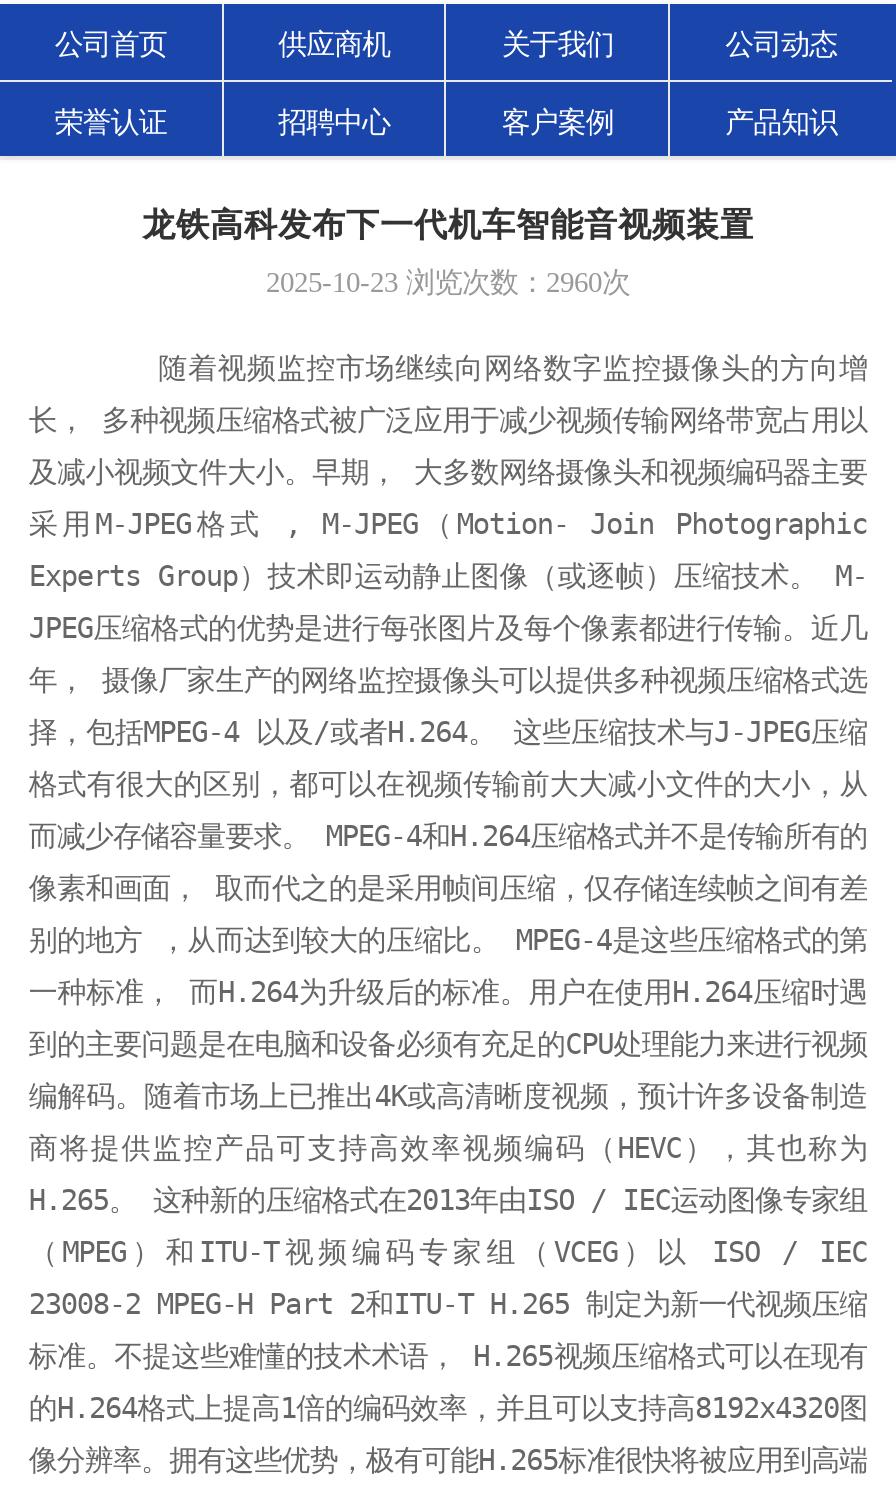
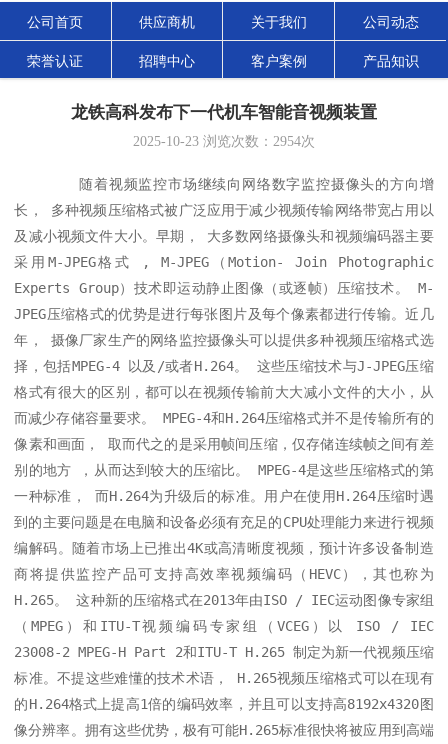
- 2025-10-23浏览次数：2960次
+ 2025-10-23浏览次数：2954次
